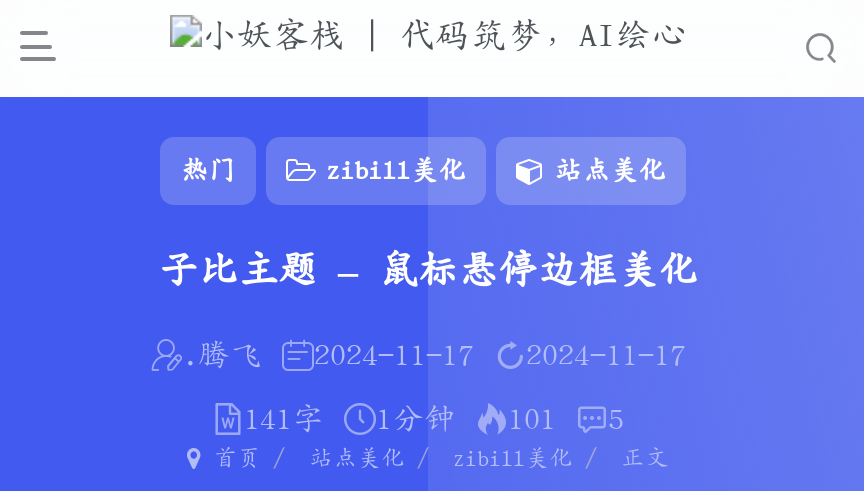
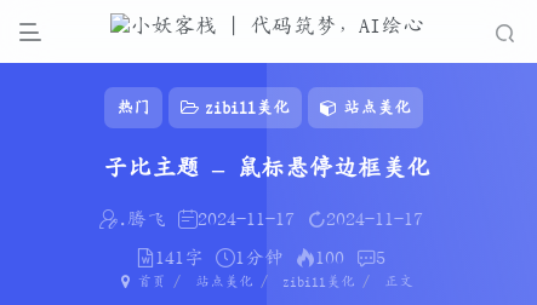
- 141字 1分钟 101 5
+ 141字 1分钟 100 5
